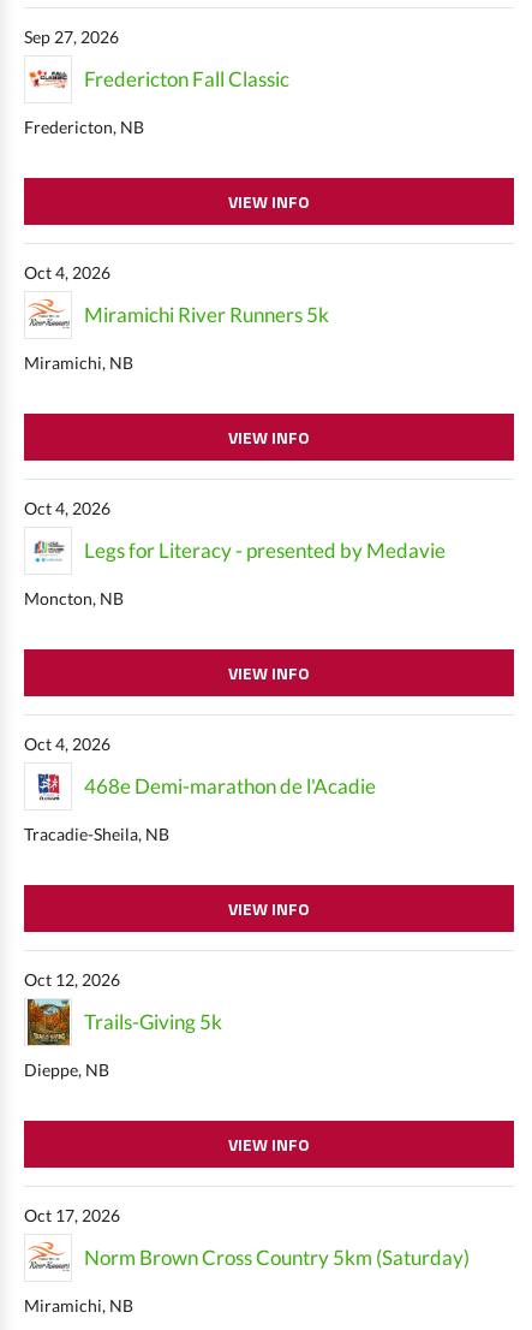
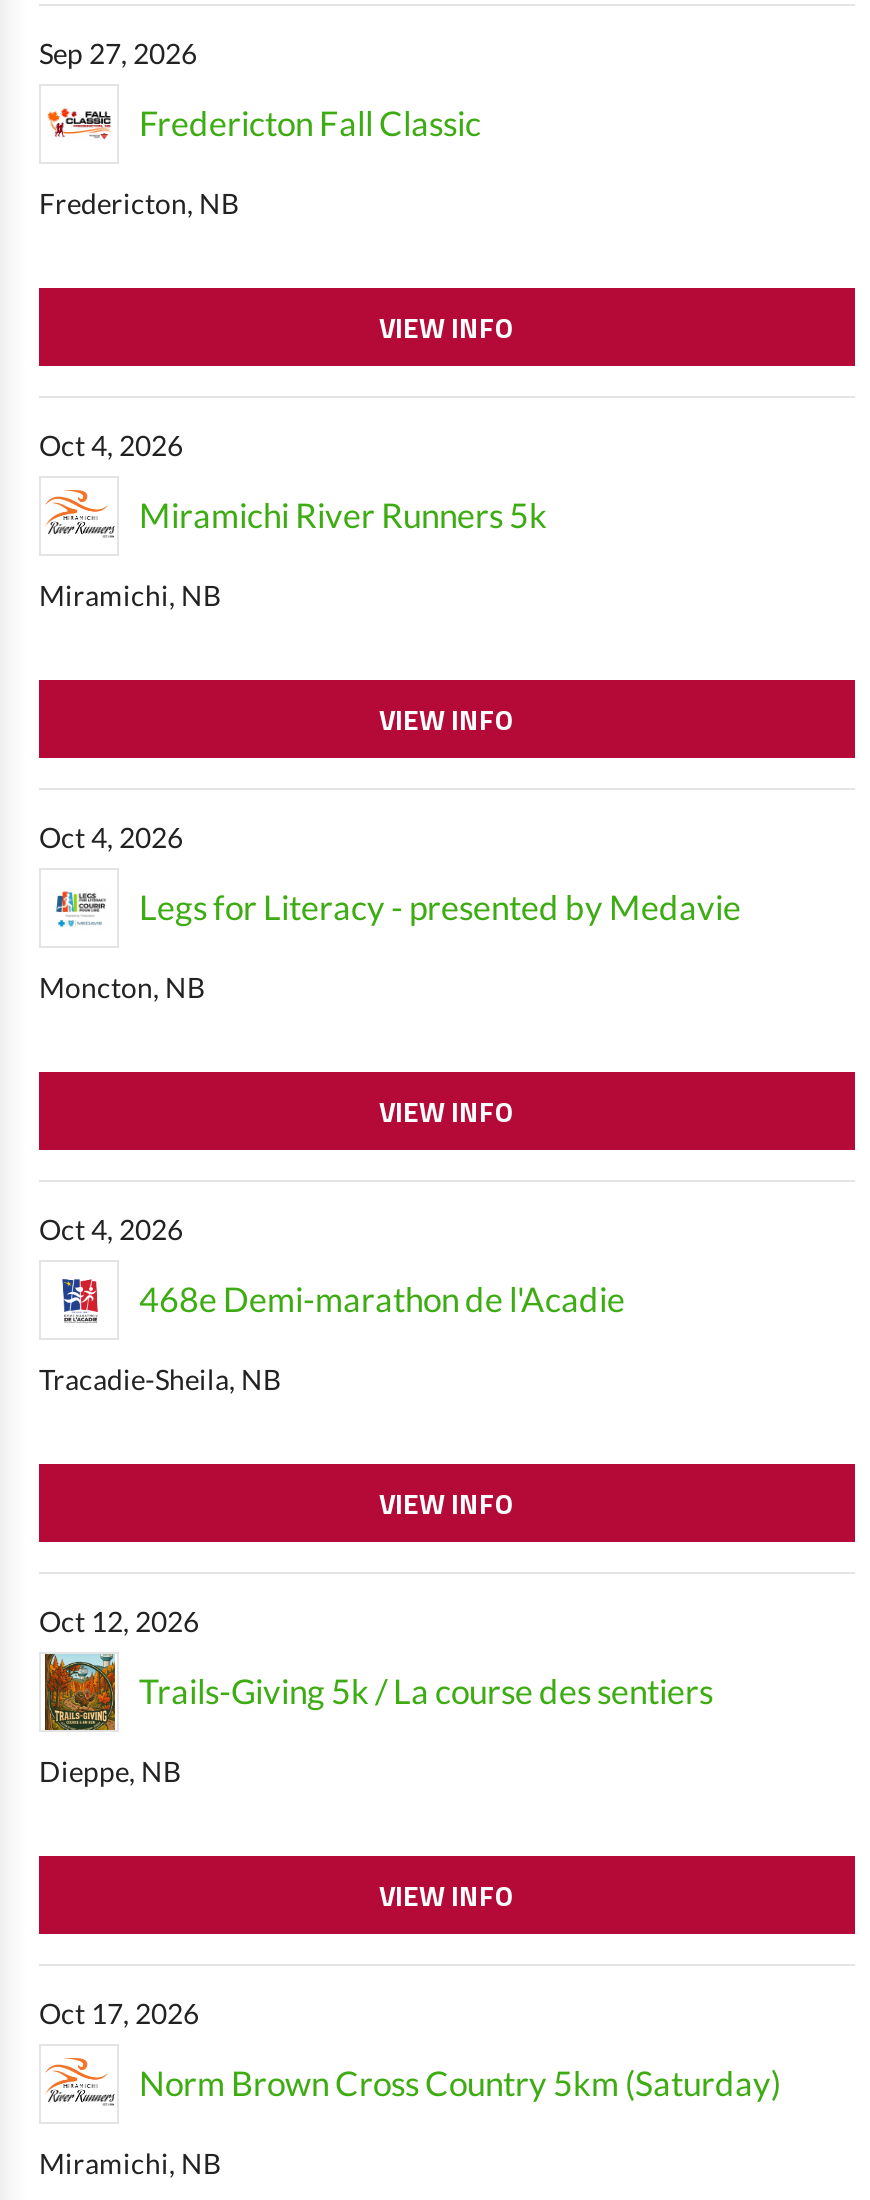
- Trails-Giving 5k
+ Trails-Giving 5k / La course des sentiers
